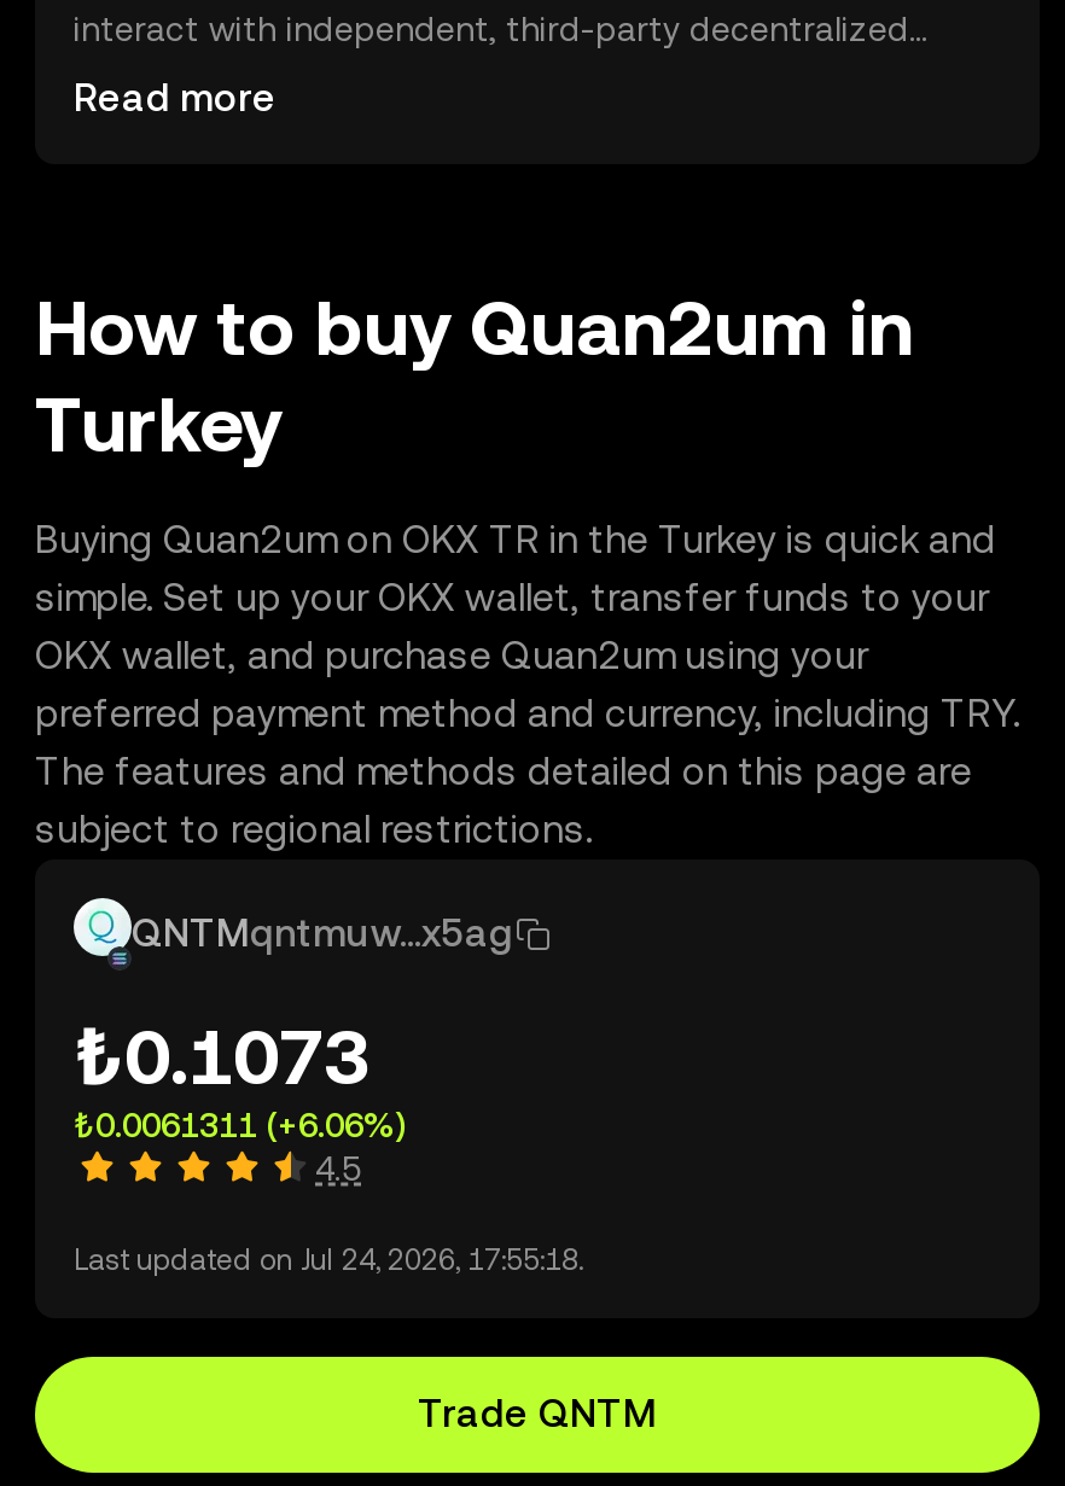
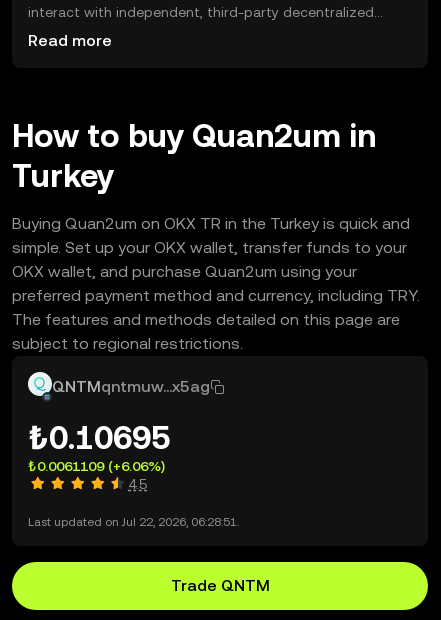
- ₺0.1073
+ ₺0.10695

- ₺0.0061311 (+6.06%)
+ ₺0.0061109 (+6.06%)

- Last updated on Jul 24, 2026, 17:55:18.
+ Last updated on Jul 22, 2026, 06:28:51.
